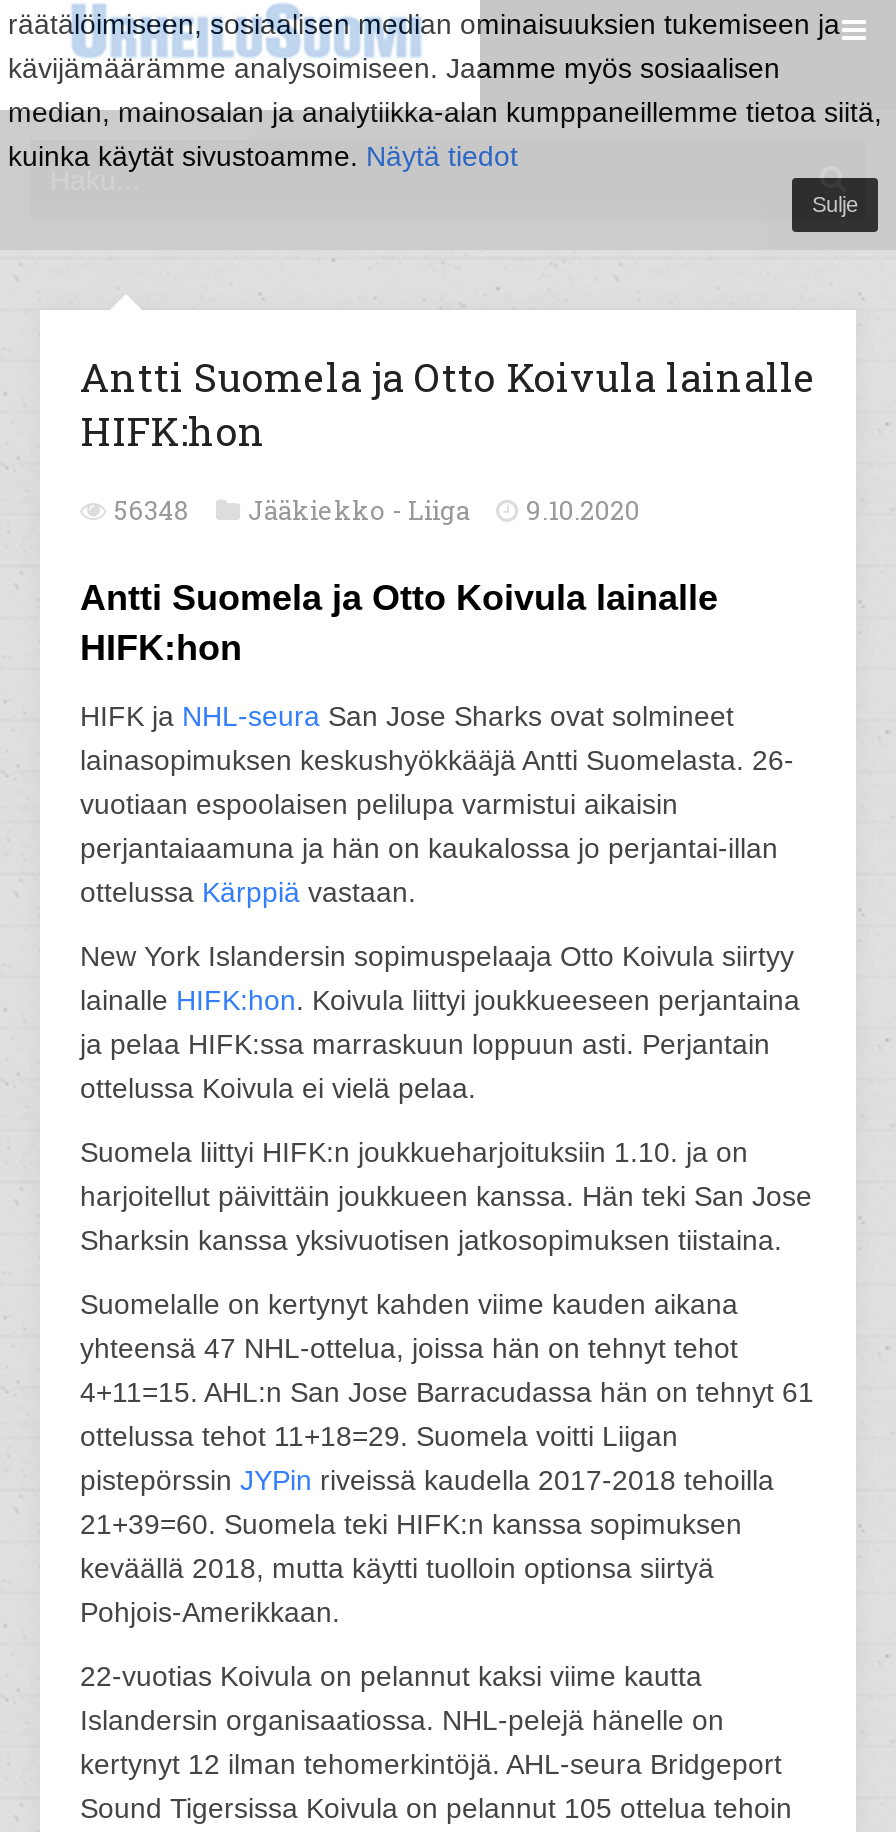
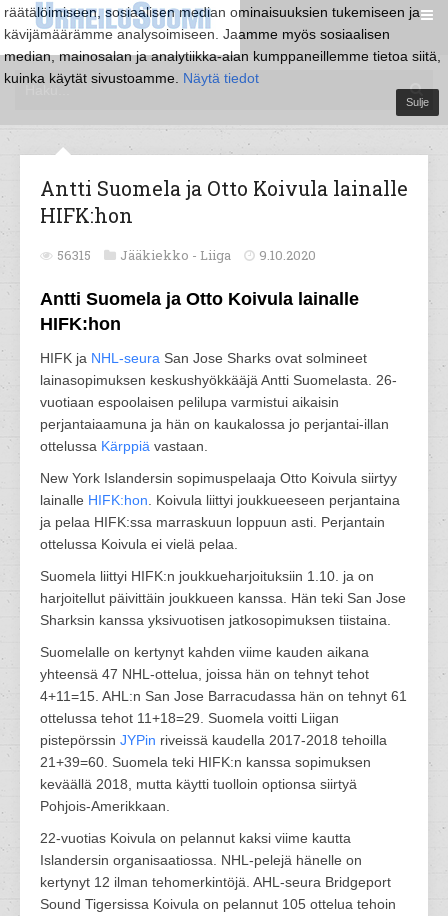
- 56348 Jääkiekko - Liiga 9.10.2020
+ 56315 Jääkiekko - Liiga 9.10.2020
